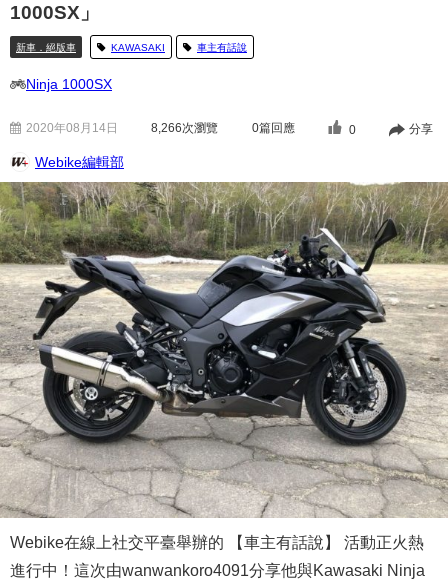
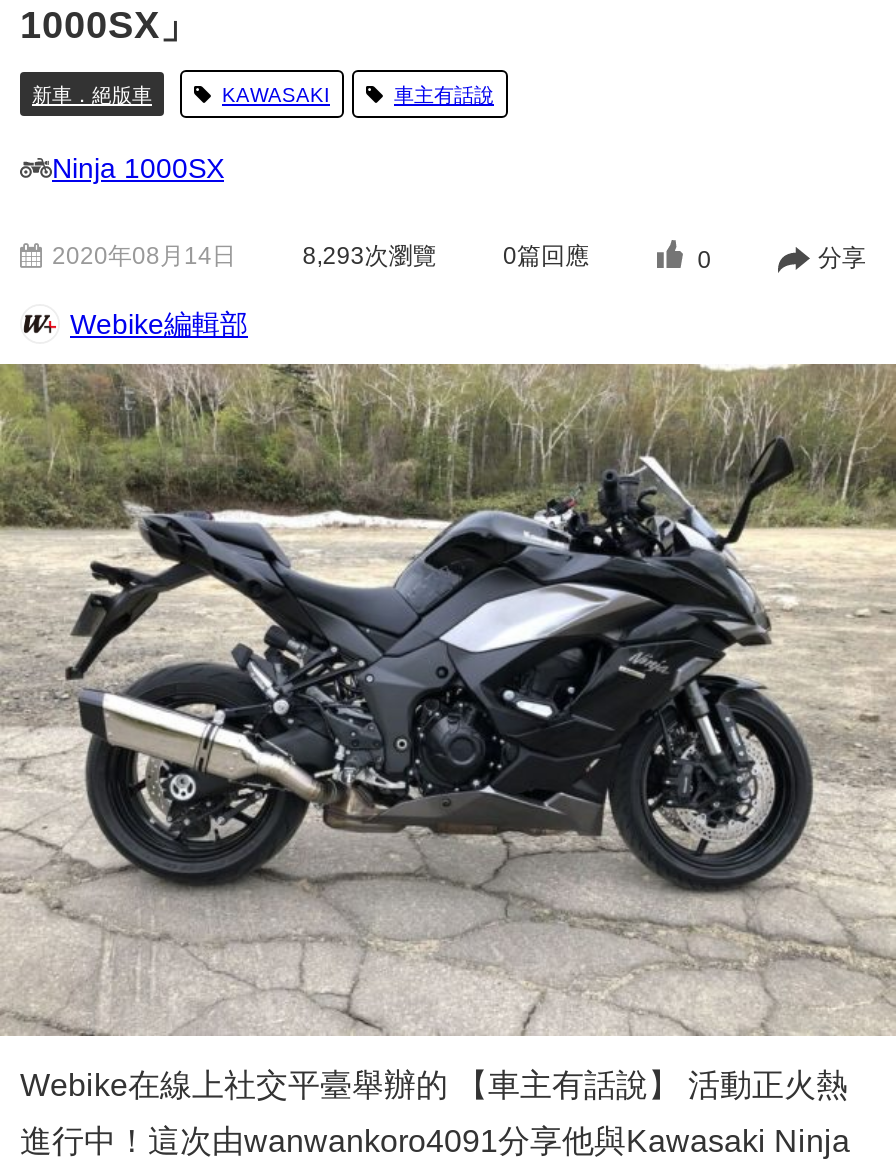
- 8,266次瀏覽
+ 8,293次瀏覽
